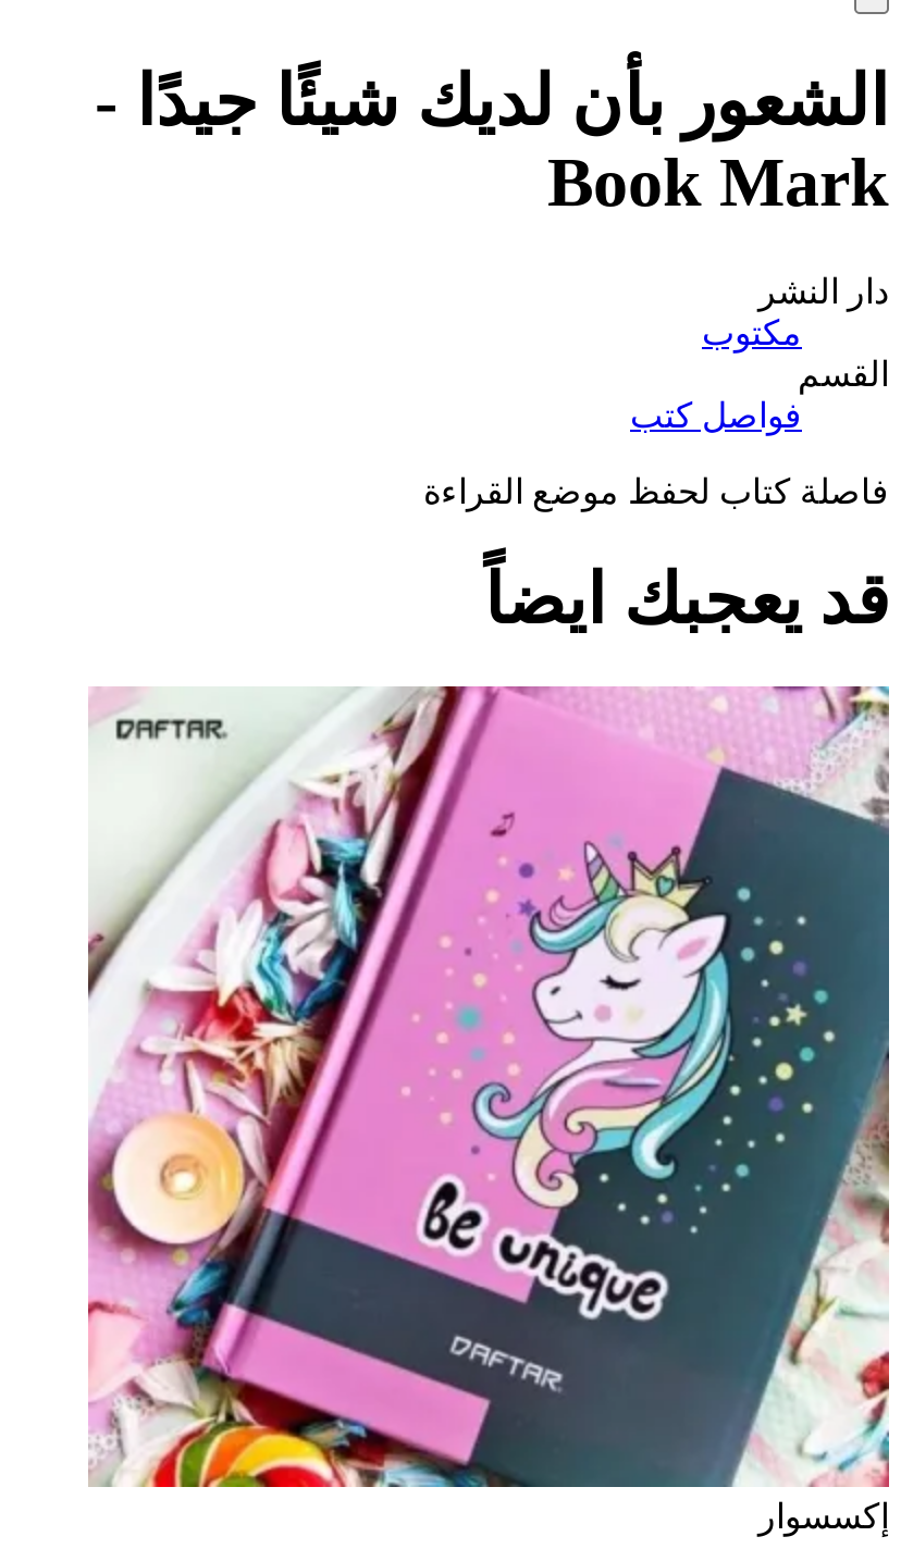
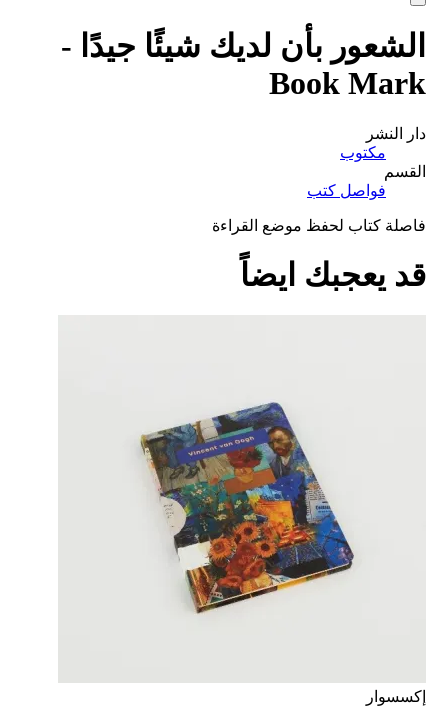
- [image]
+ [image]
